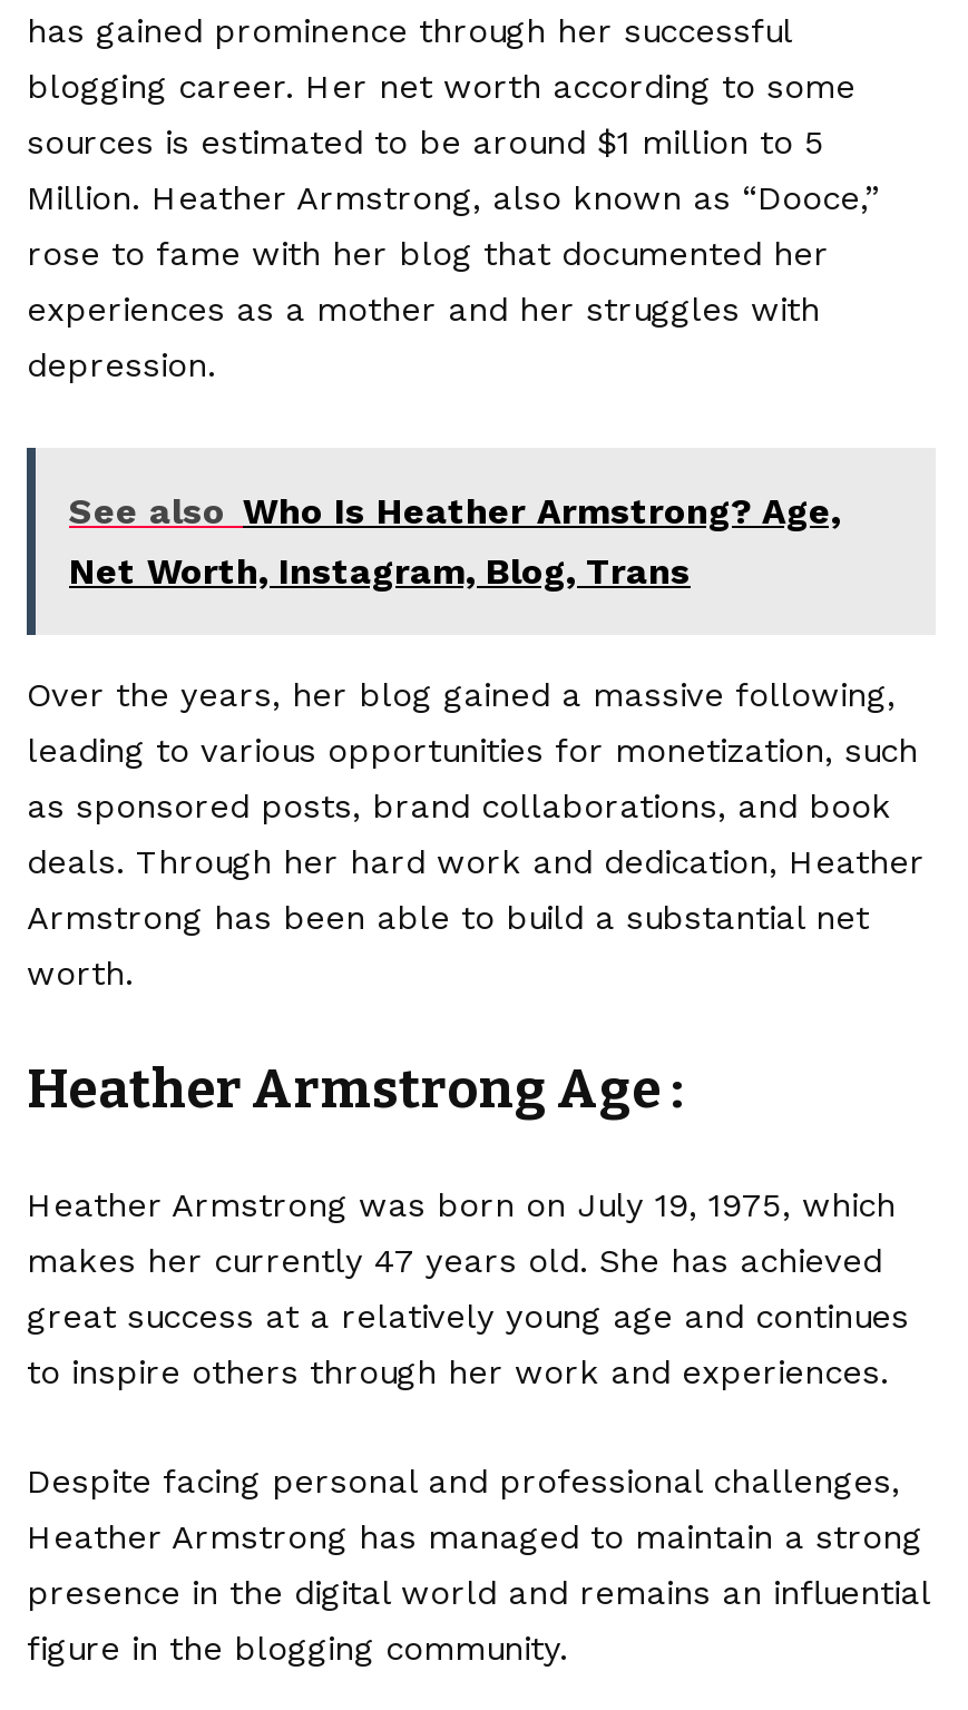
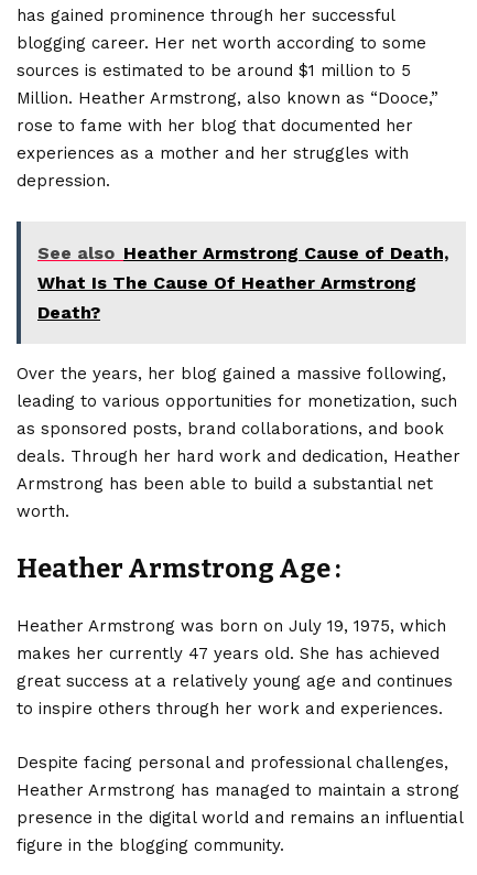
- See also Who Is Heather Armstrong? Age,
- Net Worth, Instagram, Blog, Trans
+ See also Heather Armstrong Cause of Death,
+ What Is The Cause Of Heather Armstrong
+ Death?
